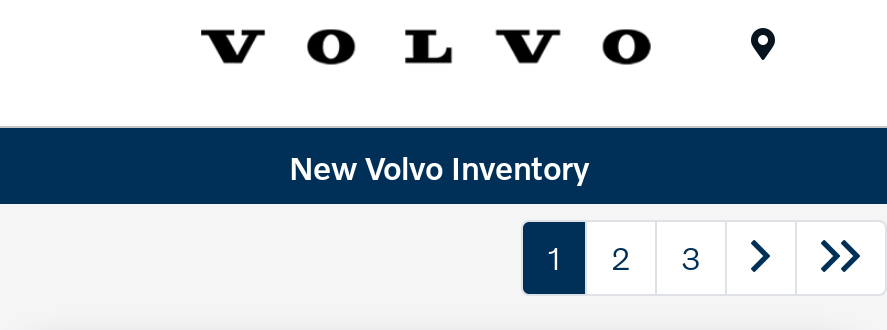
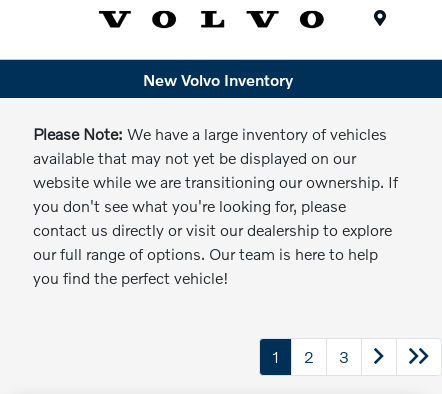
+ Please Note: We have a large inventory of vehicles
+ available that may not yet be displayed on our
+ website while we are transitioning our ownership. If
+ you don't see what you're looking for, please
+ contact us directly or visit our dealership to explore
+ our full range of options. Our team is here to help
+ you find the perfect vehicle!
